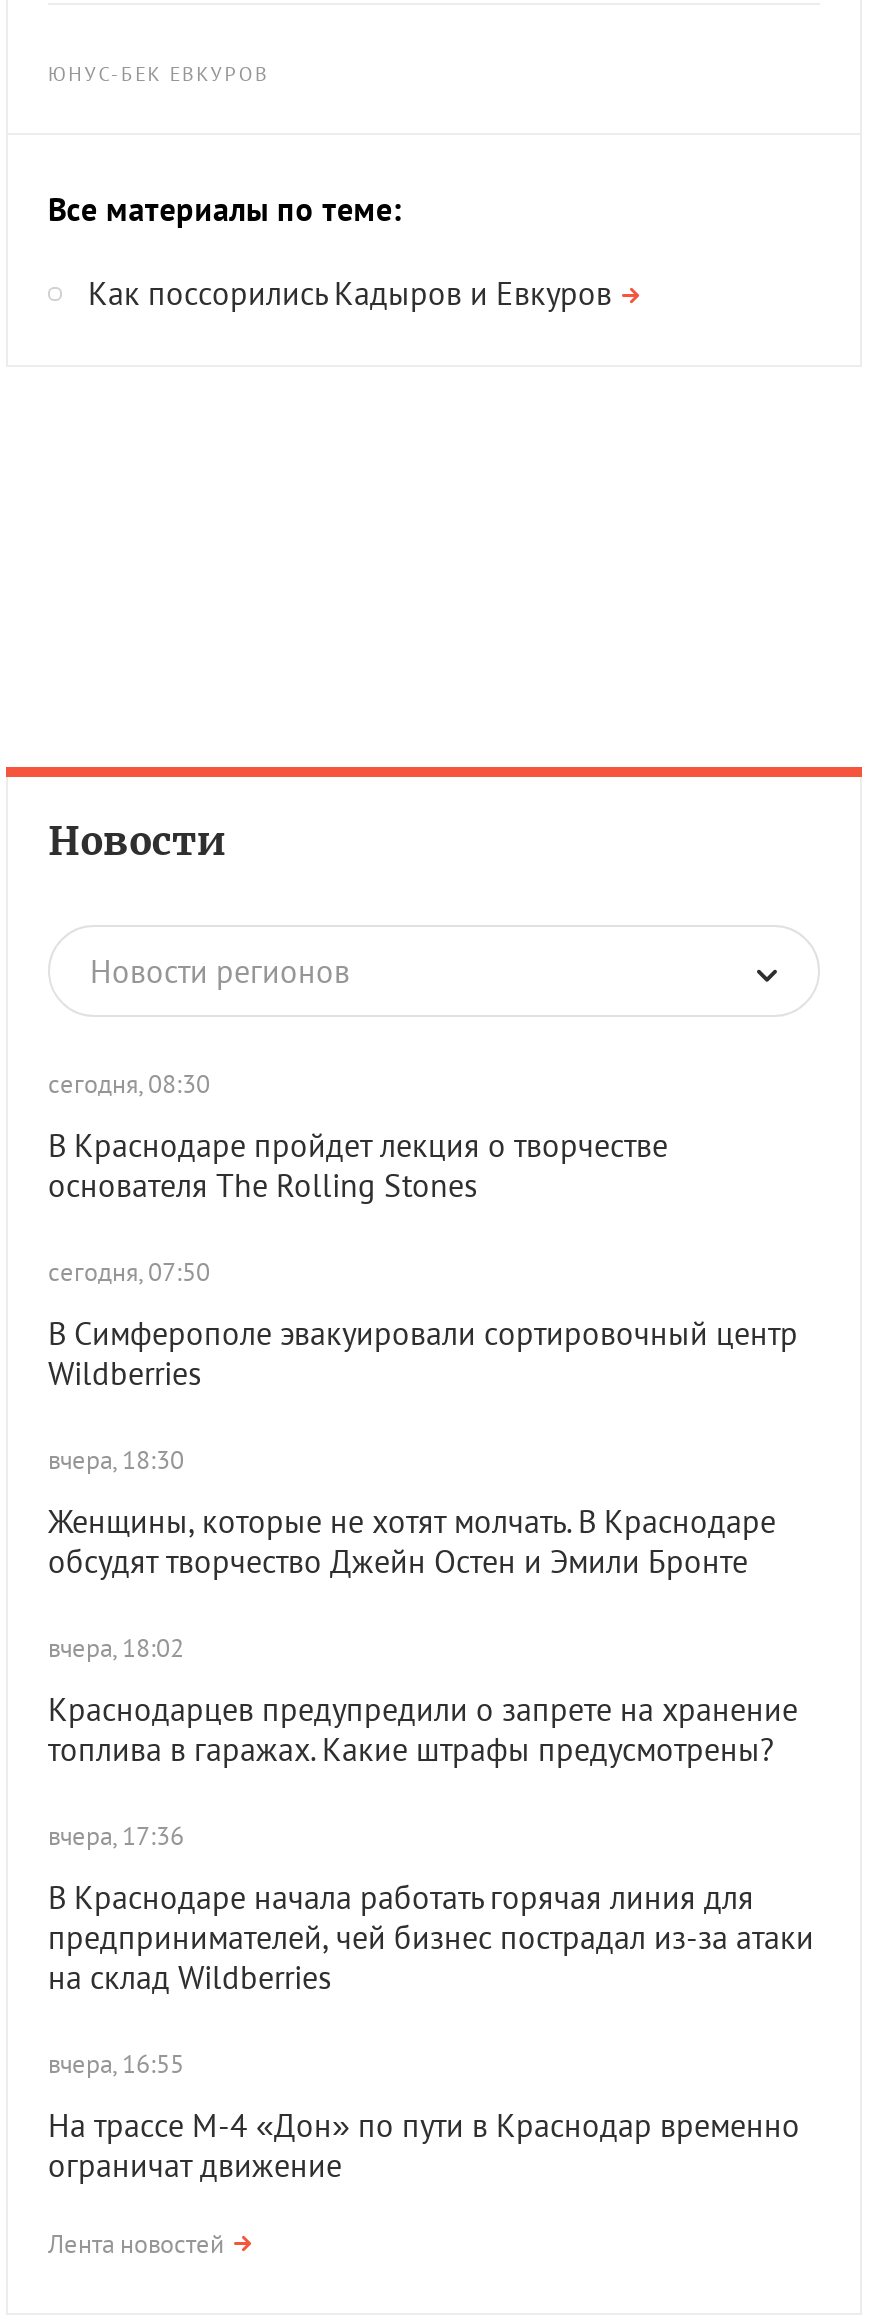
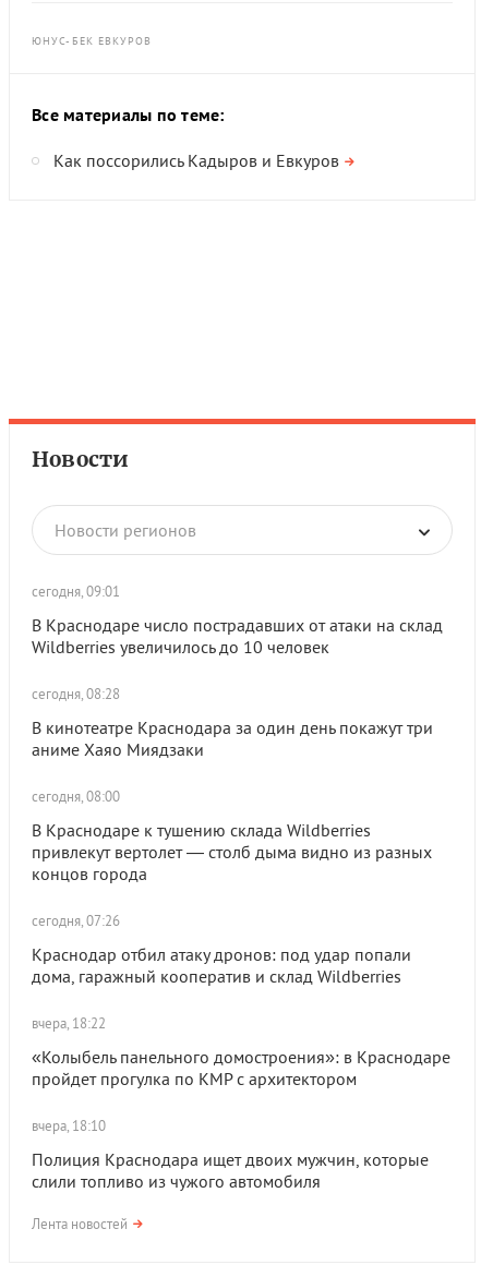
- сегодня, 08:30
+ сегодня, 09:01

- В Краснодаре пройдет лекция о творчестве
- основателя The Rolling Stones
+ В Краснодаре число пострадавших от атаки на склад
+ Wildberries увеличилось до 10 человек

- сегодня, 07:50
+ сегодня, 08:28

- В Симферополе эвакуировали сортировочный центр
- Wildberries
+ В кинотеатре Краснодара за один день покажут три
+ аниме Хаяо Миядзаки

- вчера, 18:30
+ сегодня, 08:00

- Женщины, которые не хотят молчать. В Краснодаре
- обсудят творчество Джейн Остен и Эмили Бронте
+ В Краснодаре к тушению склада Wildberries
+ привлекут вертолет — столб дыма видно из разных
+ концов города

- вчера, 18:02
+ сегодня, 07:26

- Краснодарцев предупредили о запрете на хранение
- топлива в гаражах. Какие штрафы предусмотрены?
+ Краснодар отбил атаку дронов: под удар попали
+ дома, гаражный кооператив и склад Wildberries

- вчера, 17:36
+ вчера, 18:22

- В Краснодаре начала работать горячая линия для
- предпринимателей, чей бизнес пострадал из-за атаки
- на склад Wildberries
+ «Колыбель панельного домостроения»: в Краснодаре
+ пройдет прогулка по КМР с архитектором

- вчера, 16:55
+ вчера, 18:10

- На трассе М-4 «Дон» по пути в Краснодар временно
- ограничат движение
+ Полиция Краснодара ищет двоих мужчин, которые
+ слили топливо из чужого автомобиля
